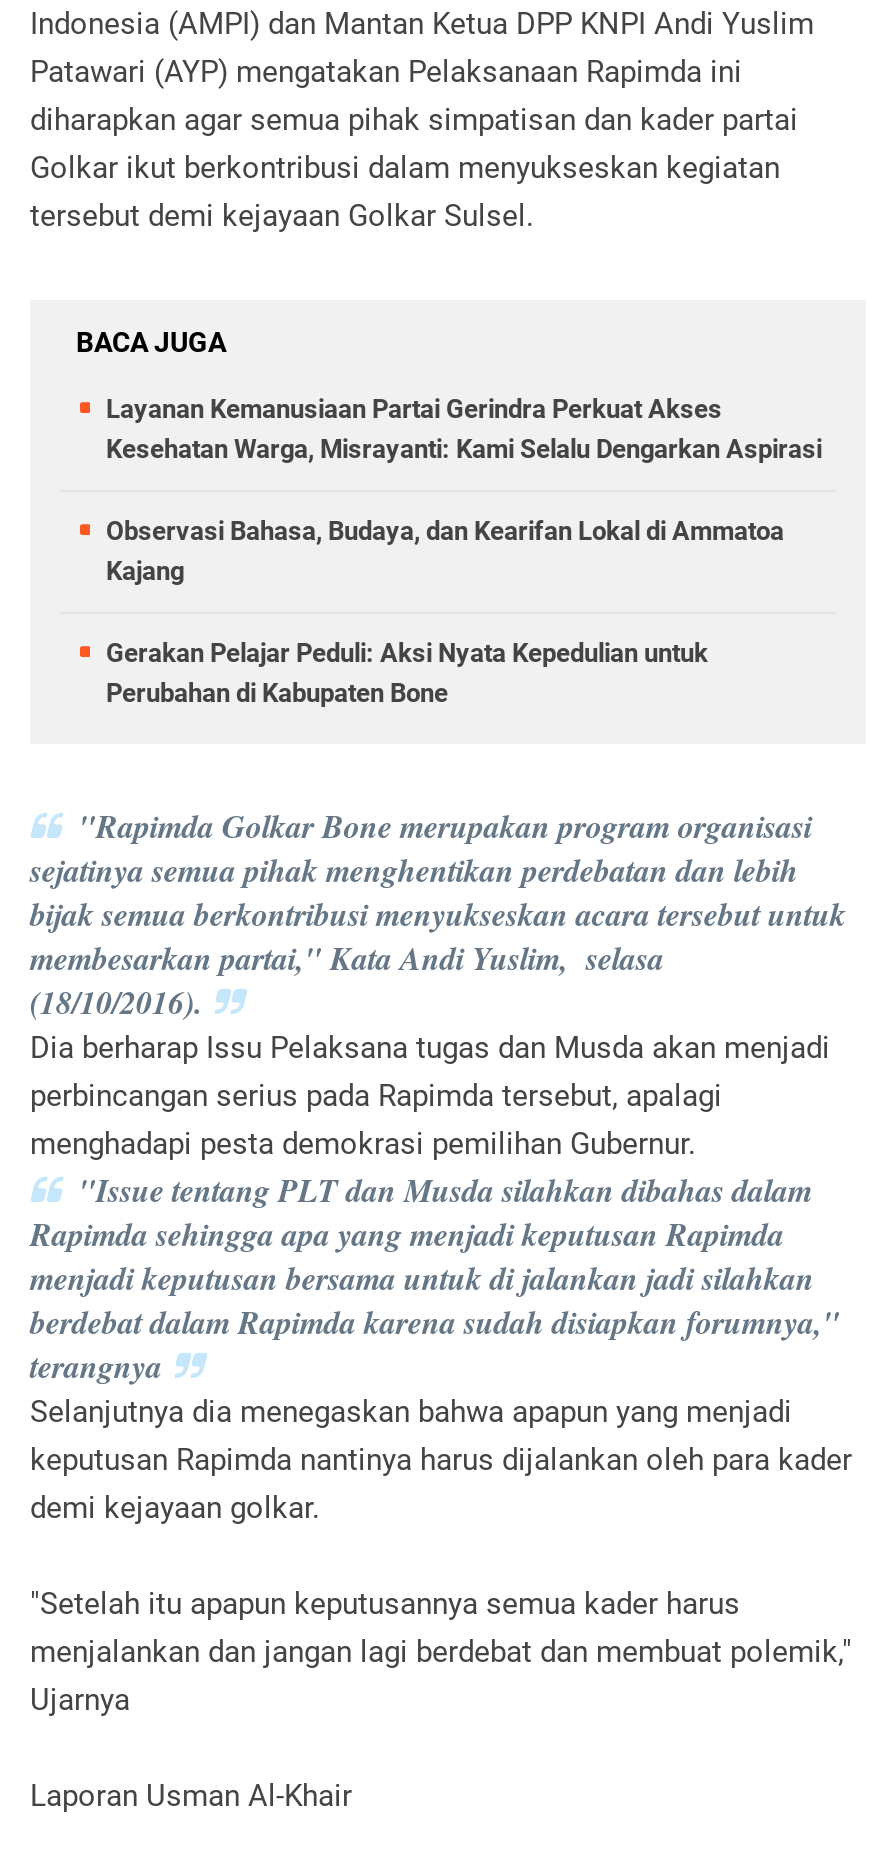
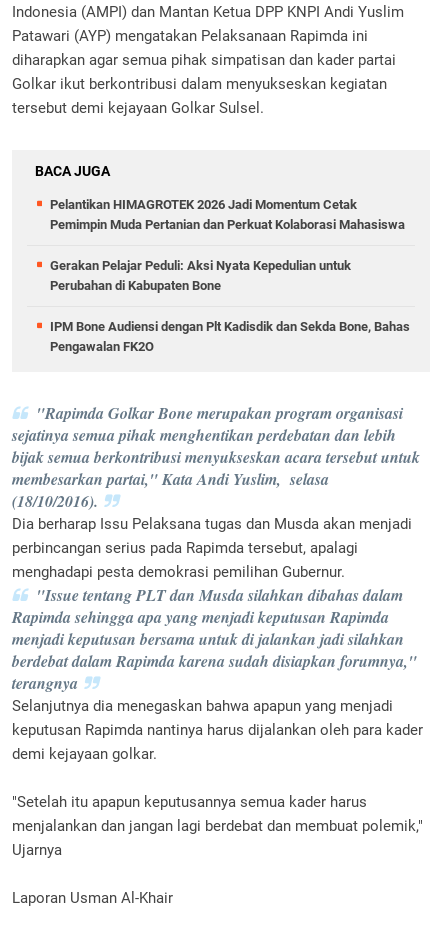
- Layanan Kemanusiaan Partai Gerindra Perkuat Akses
- Kesehatan Warga, Misrayanti: Kami Selalu Dengarkan Aspirasi
- Observasi Bahasa, Budaya, dan Kearifan Lokal di Ammatoa
- Kajang
+ Pelantikan HIMAGROTEK 2026 Jadi Momentum Cetak
+ Pemimpin Muda Pertanian dan Perkuat Kolaborasi Mahasiswa

moved up: Gerakan Pelajar Peduli: Aksi Nyata Kepedulian untuk | Perubahan di Kabupaten Bone

+ IPM Bone Audiensi dengan Plt Kadisdik dan Sekda Bone, Bahas
+ Pengawalan FK2O
